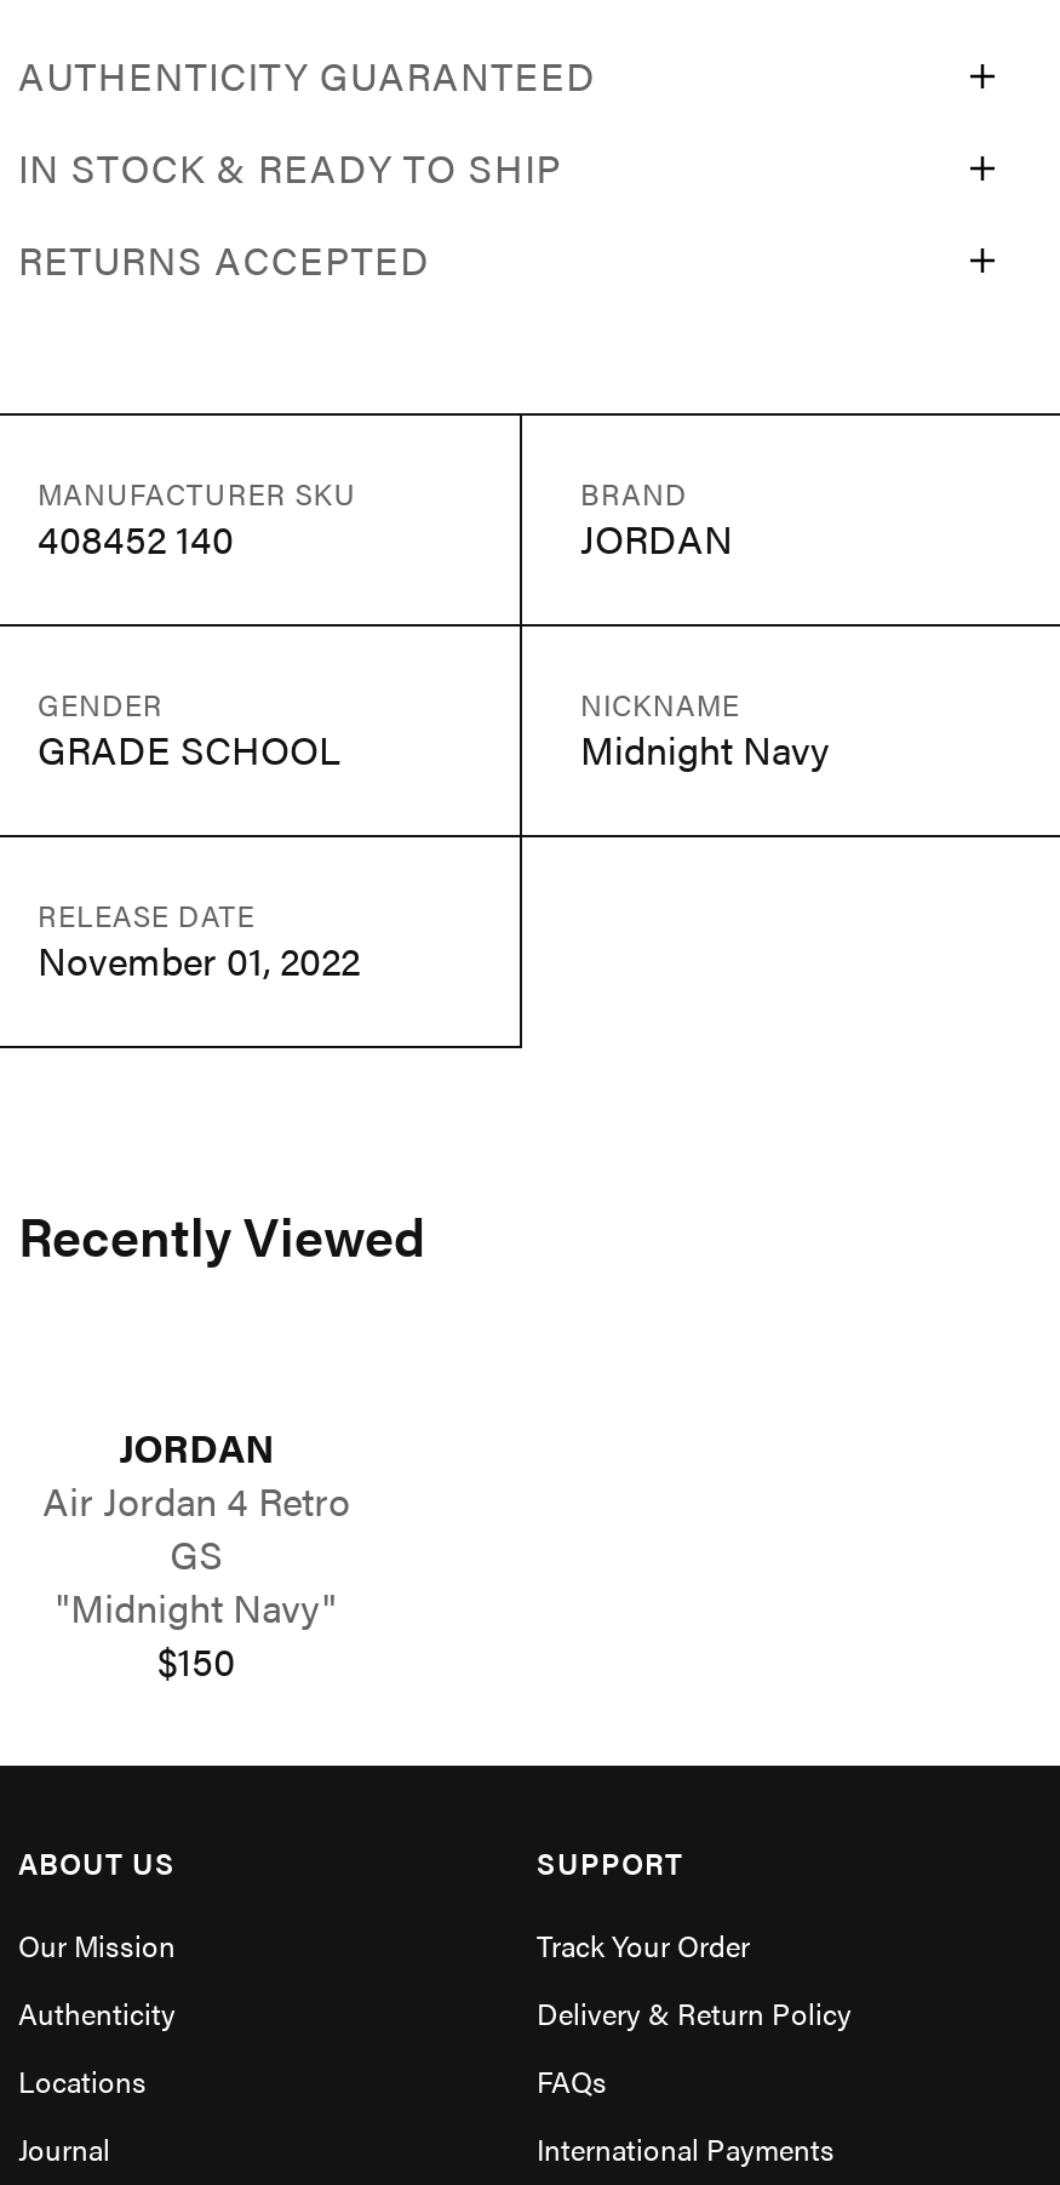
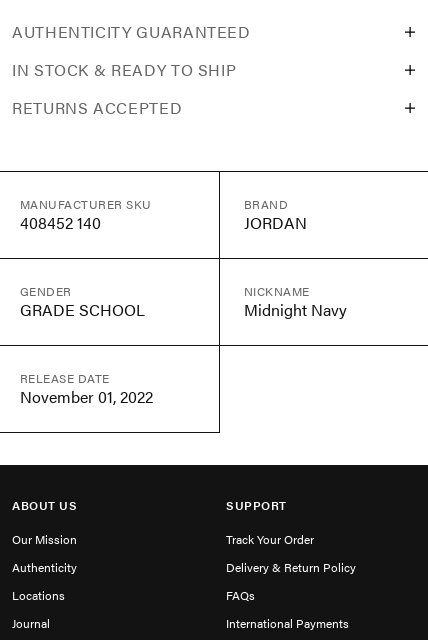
- Recently Viewed
- JORDAN
- Air Jordan 4 Retro
- GS
- "Midnight Navy"
- $150
